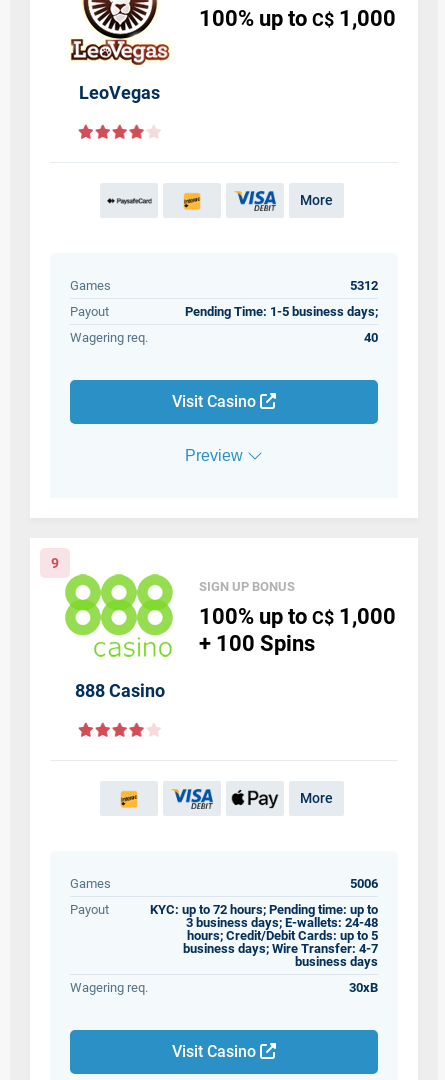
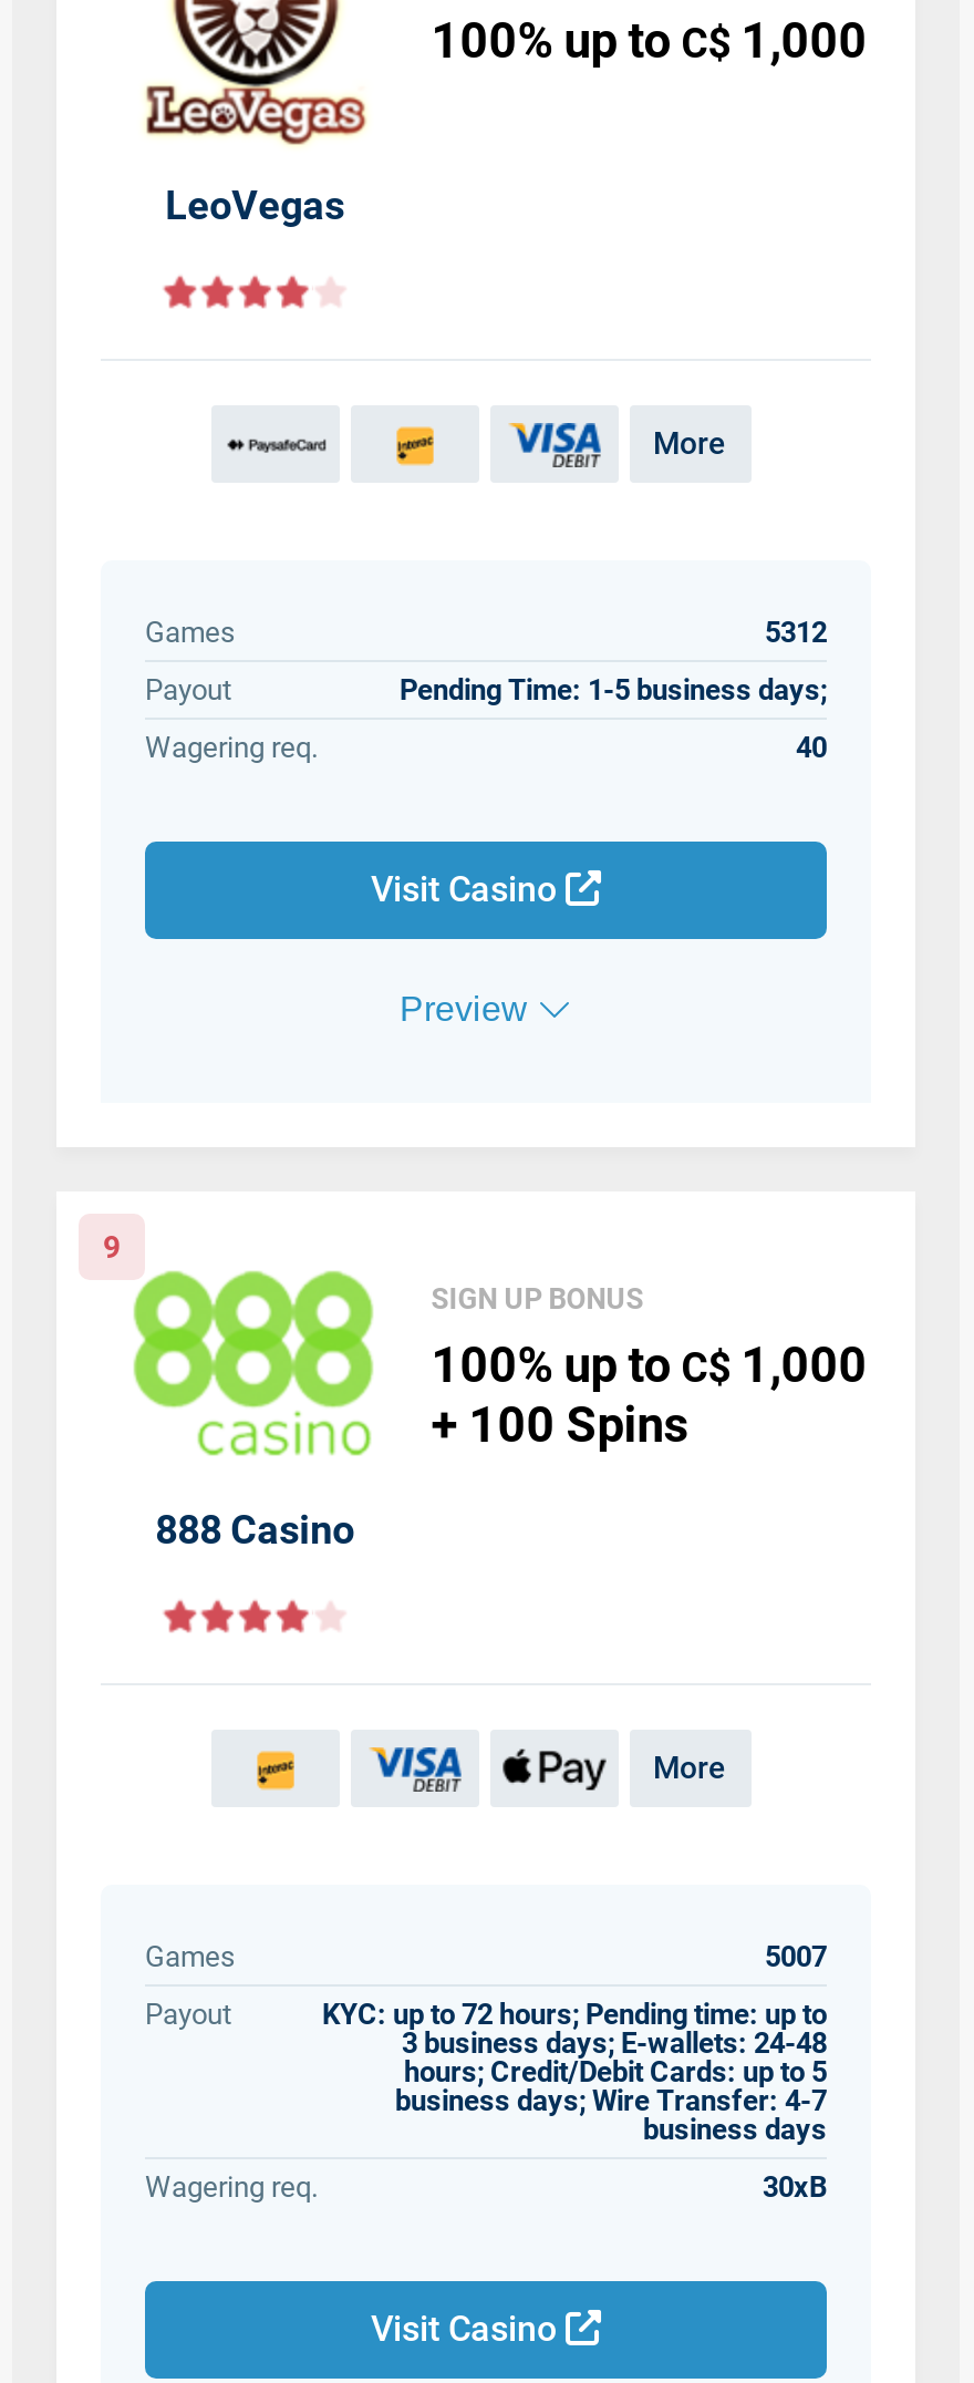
- 5006
+ 5007
